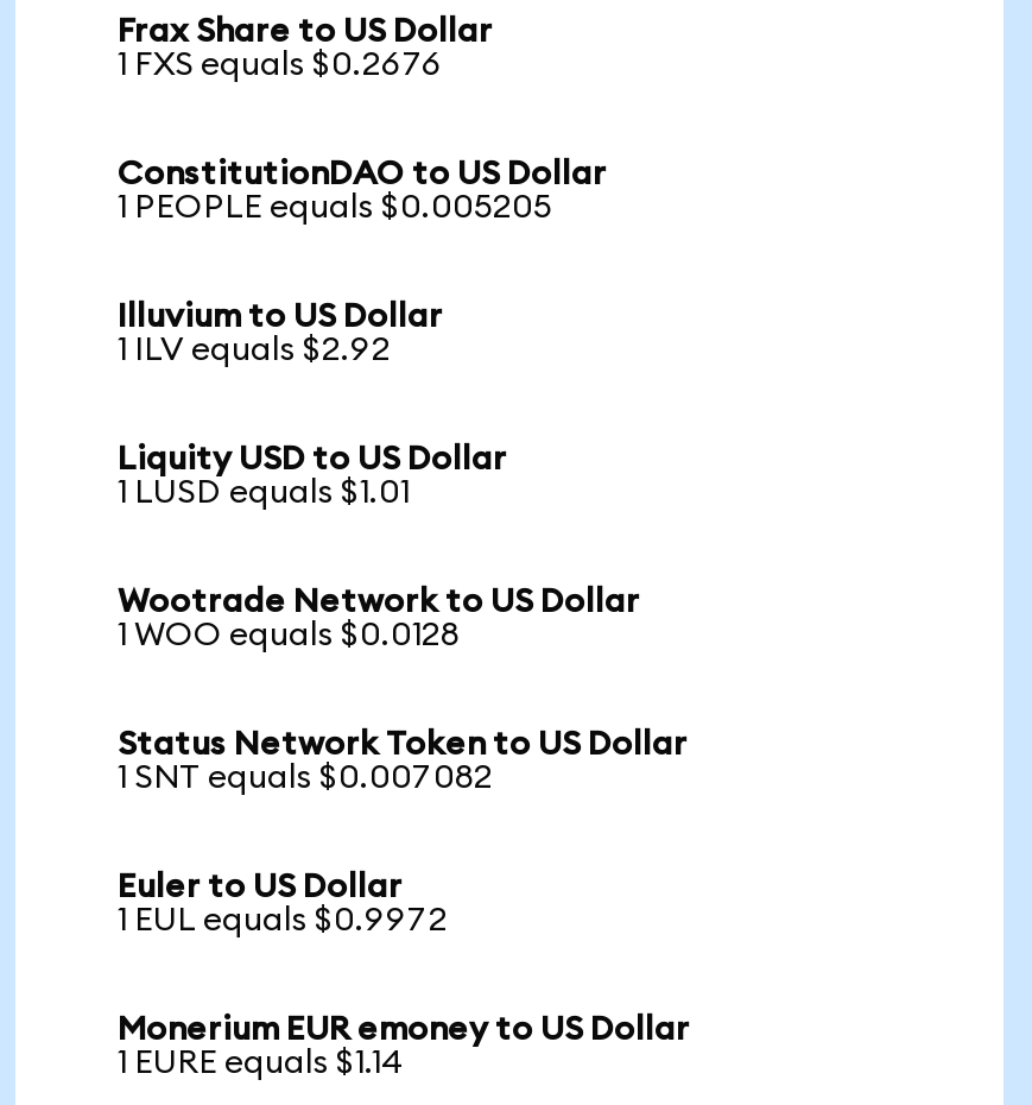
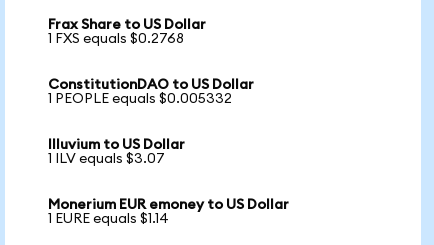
- 1 FXS equals $0.2676
+ 1 FXS equals $0.2768

- 1 PEOPLE equals $0.005205
+ 1 PEOPLE equals $0.005332

- 1 ILV equals $2.92
- Liquity USD to US Dollar
- 1 LUSD equals $1.01
- Wootrade Network to US Dollar
- 1 WOO equals $0.0128
- Status Network Token to US Dollar
- 1 SNT equals $0.007082
- Euler to US Dollar
- 1 EUL equals $0.9972
+ 1 ILV equals $3.07
